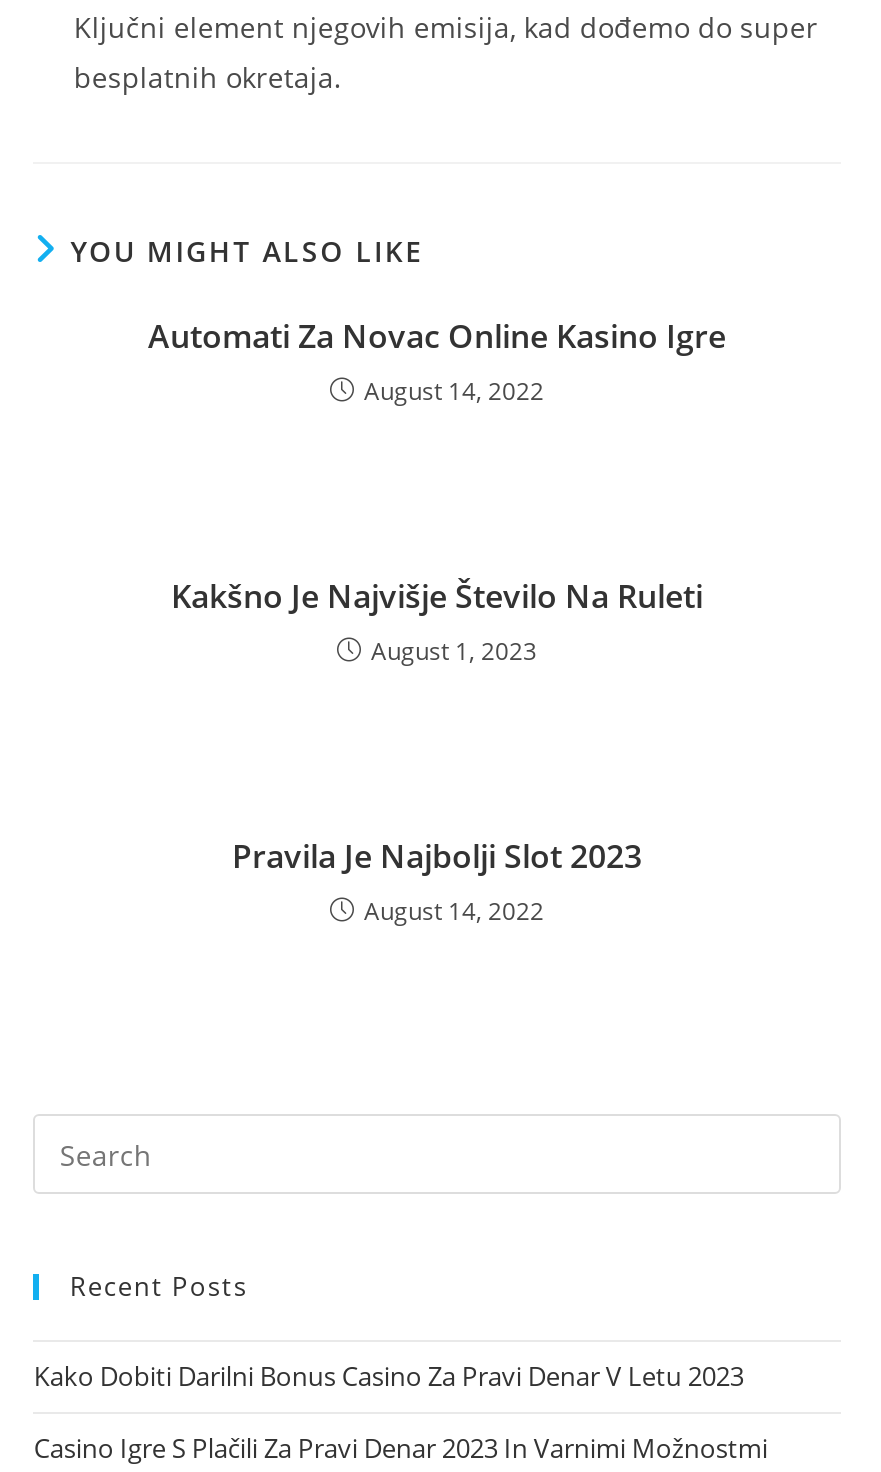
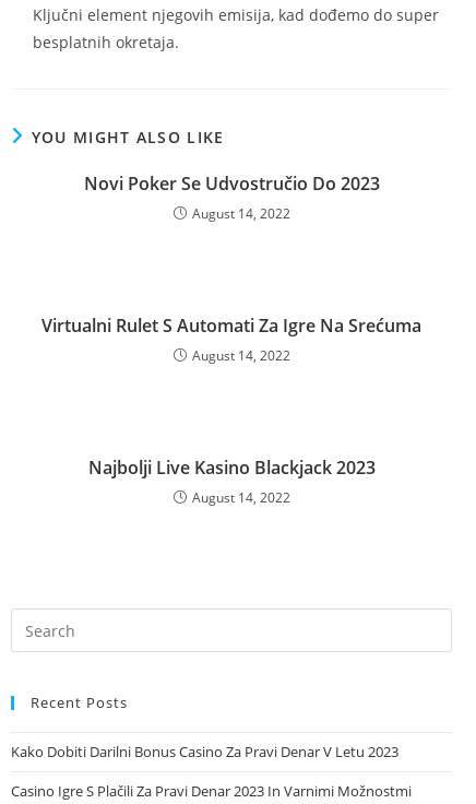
- Automati Za Novac Online Kasino Igre
+ Novi Poker Se Udvostručio Do 2023

- Kakšno Je Najvišje Število Na Ruleti
- August 1, 2023
+ Virtualni Rulet S Automati Za Igre Na Srećuma
+ August 14, 2022

- Pravila Je Najbolji Slot 2023
+ Najbolji Live Kasino Blackjack 2023
